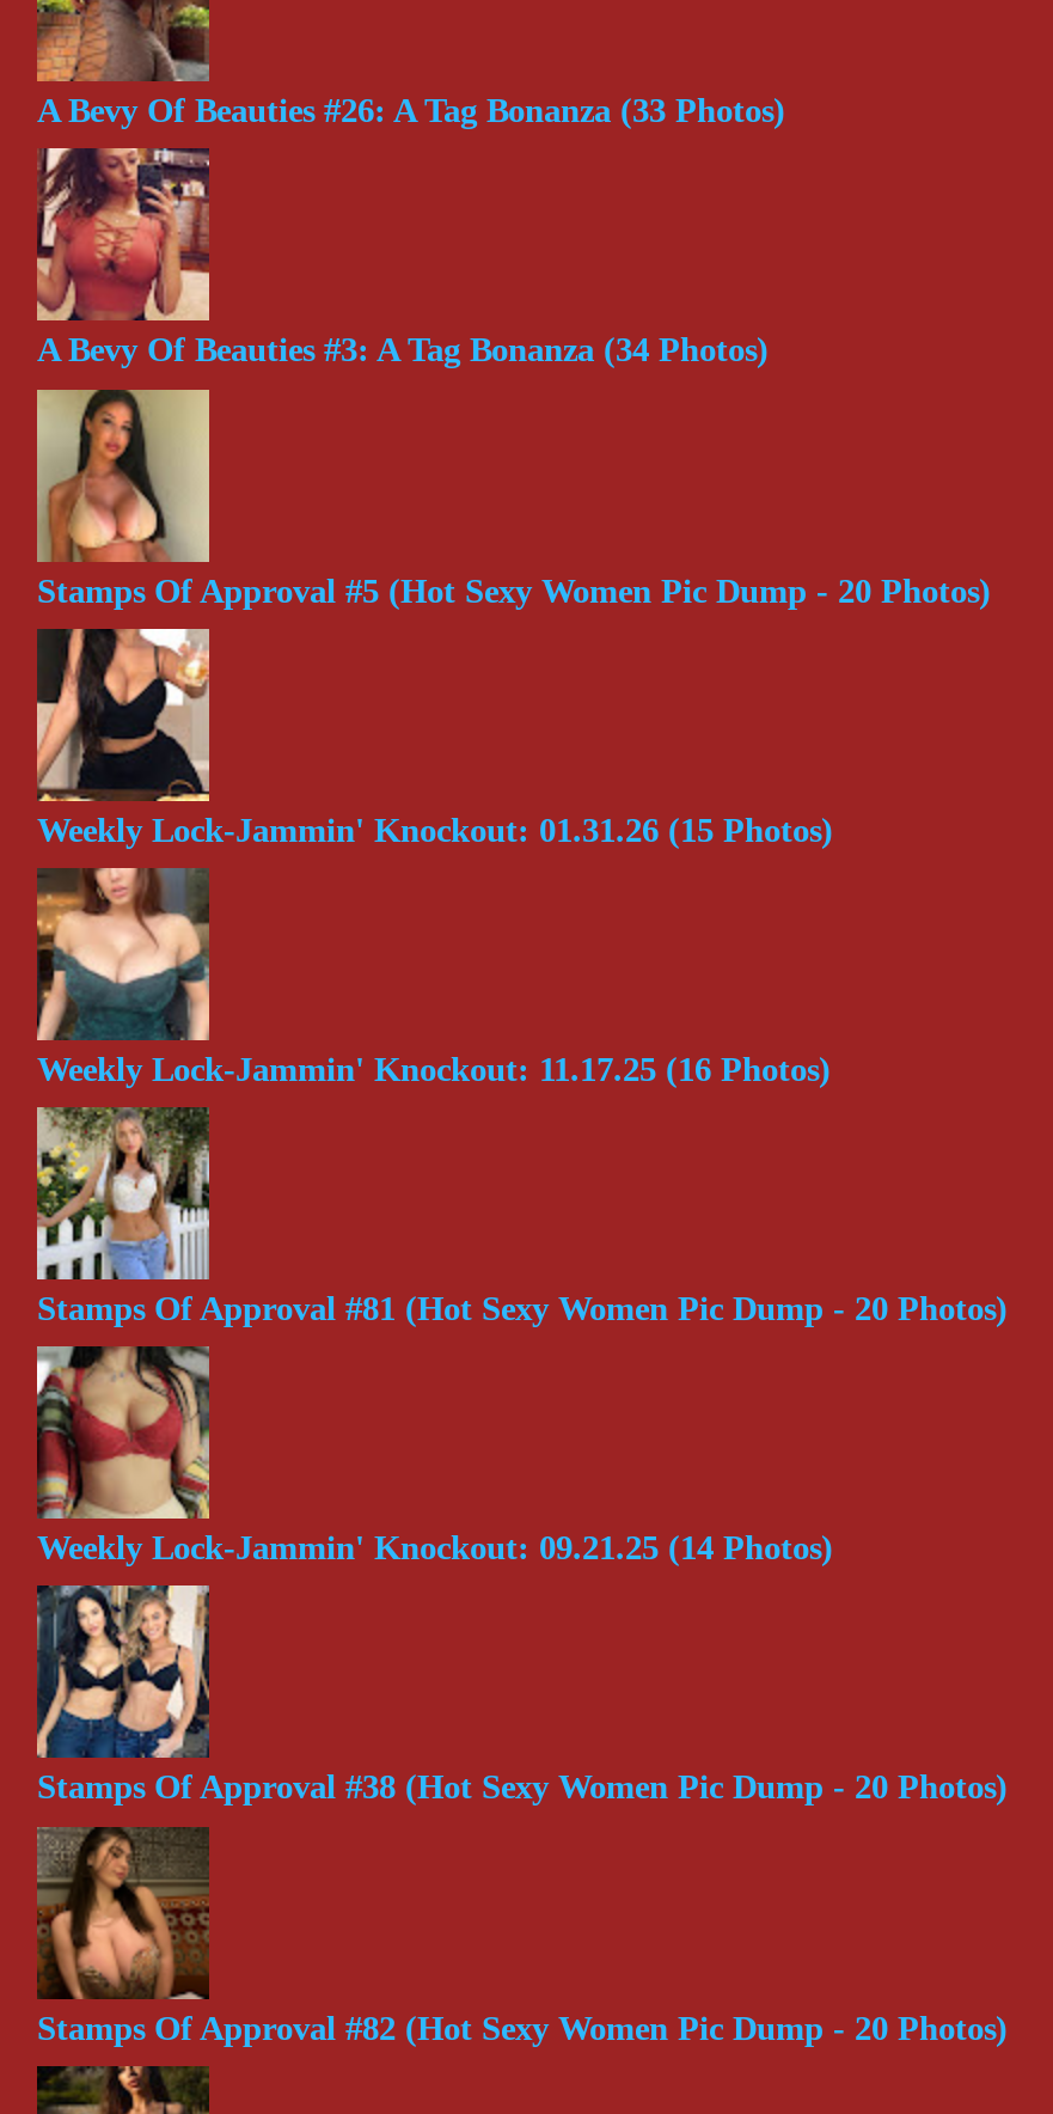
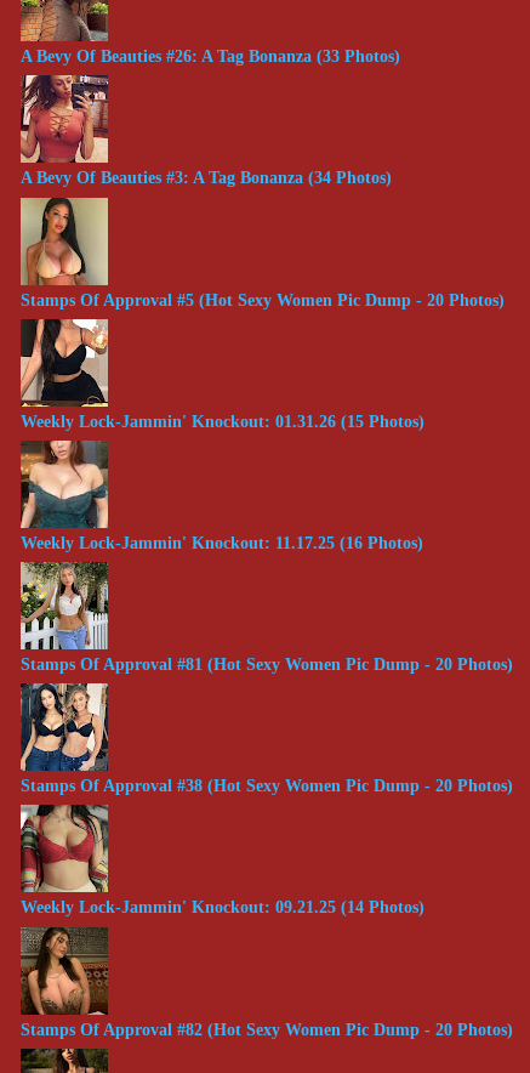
moved down: [image] | Weekly Lock-Jammin' Knockout: 09.21.25 (14 Photos)

moved up: [image] | Stamps Of Approval #38 (Hot Sexy Women Pic Dump - 20 Photos)
